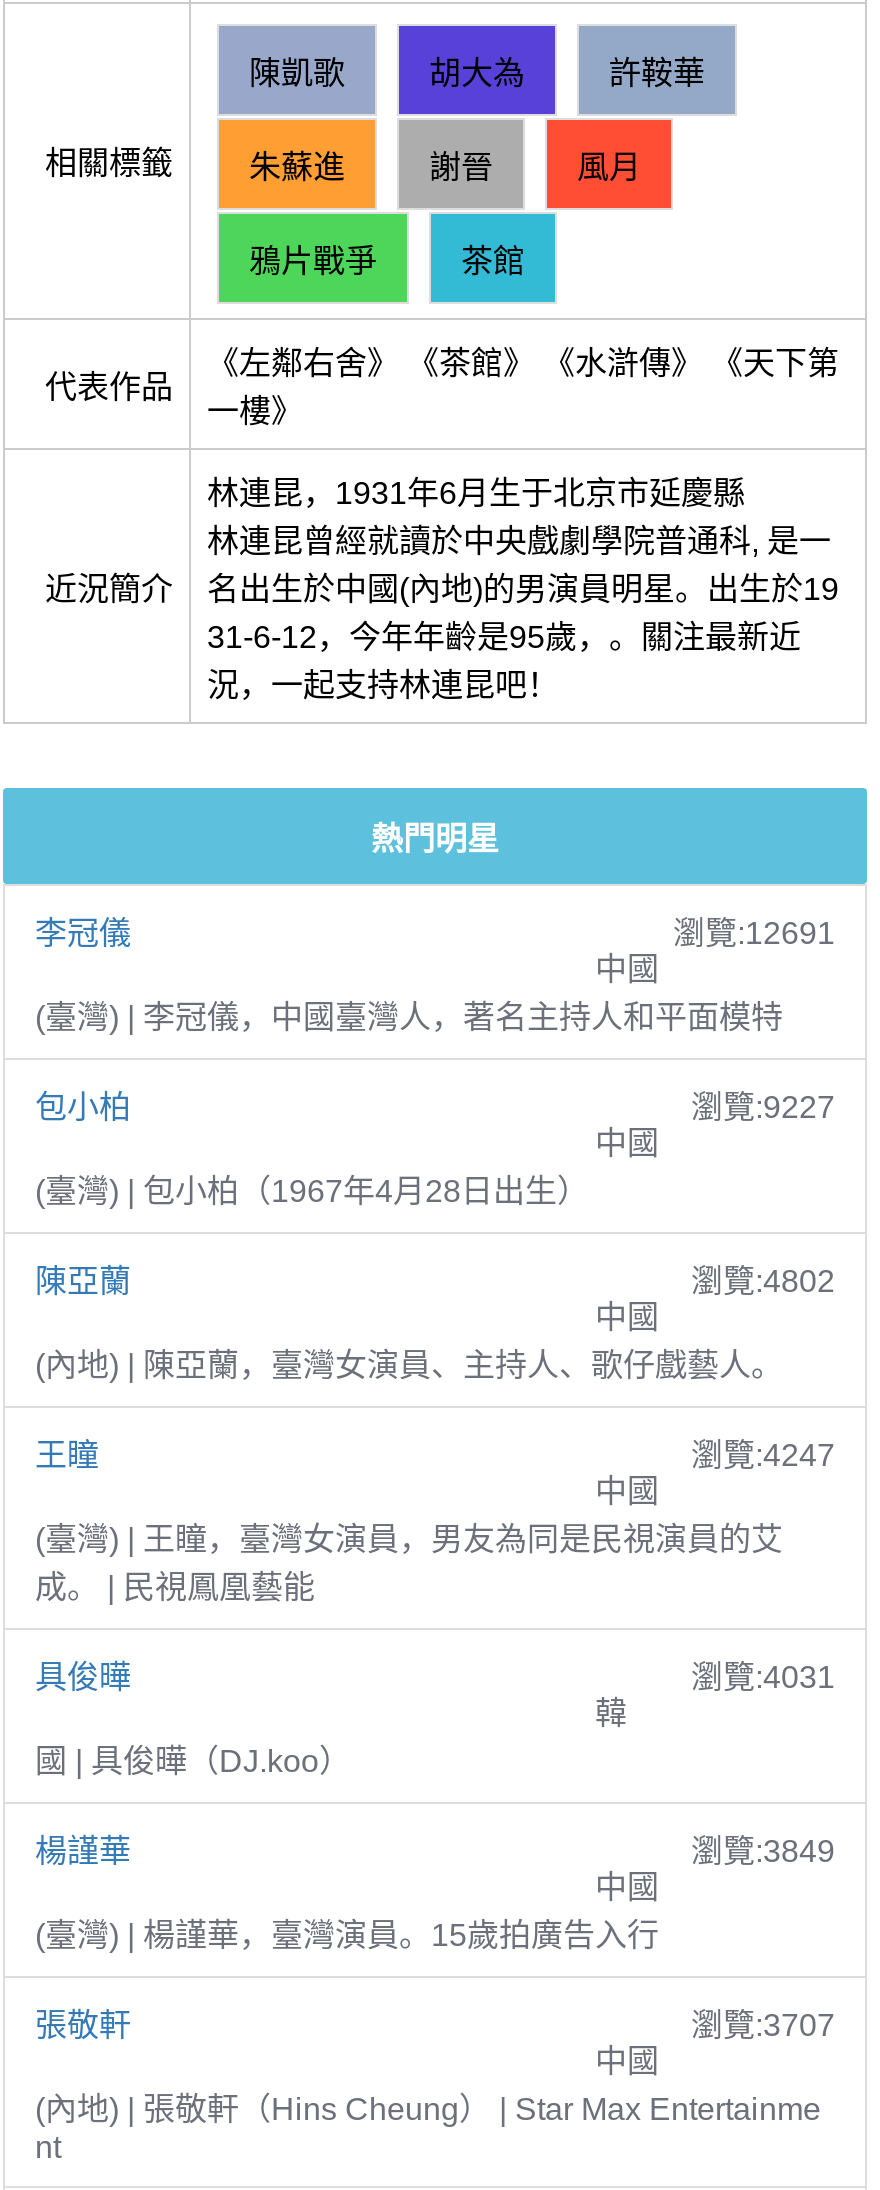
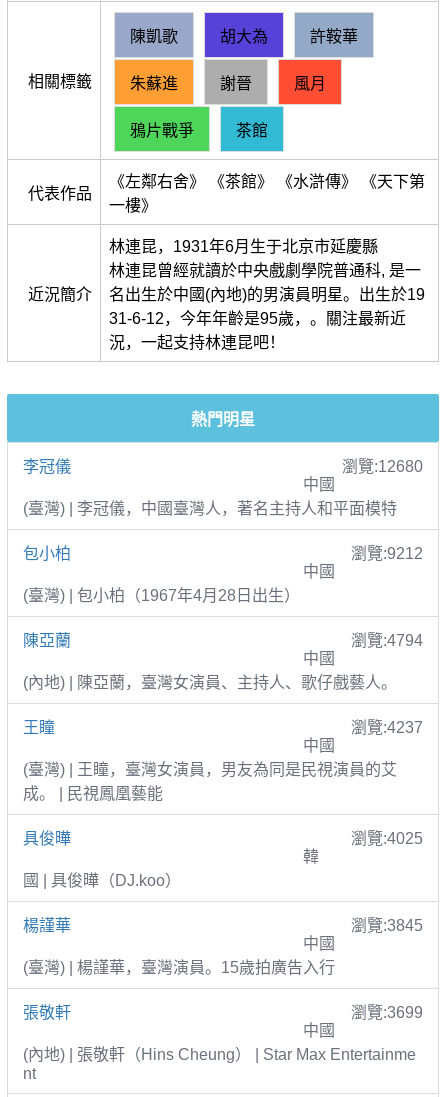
- 瀏覽:12691
+ 瀏覽:12680

- 瀏覽:9227
+ 瀏覽:9212

- 瀏覽:4802
+ 瀏覽:4794

- 瀏覽:4247
+ 瀏覽:4237

- 瀏覽:4031
+ 瀏覽:4025

- 瀏覽:3849
+ 瀏覽:3845

- 瀏覽:3707
+ 瀏覽:3699
